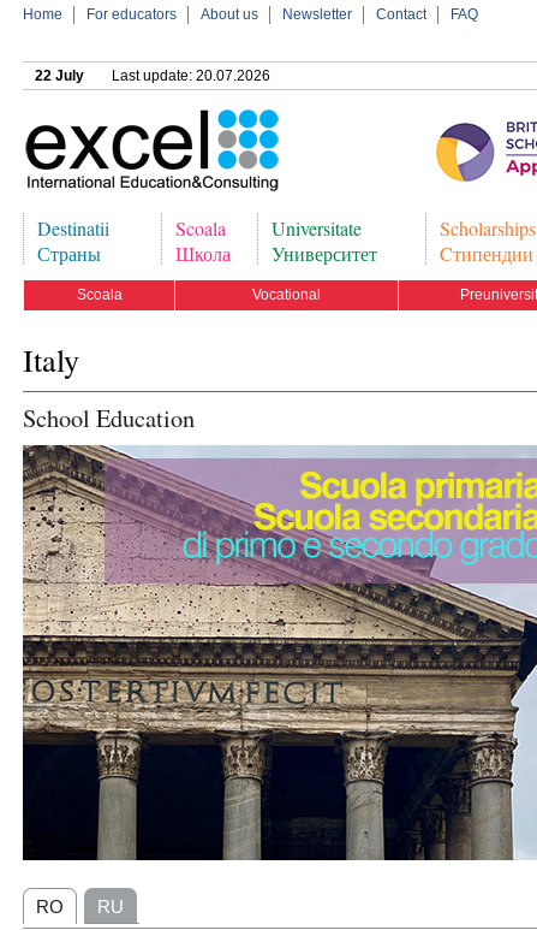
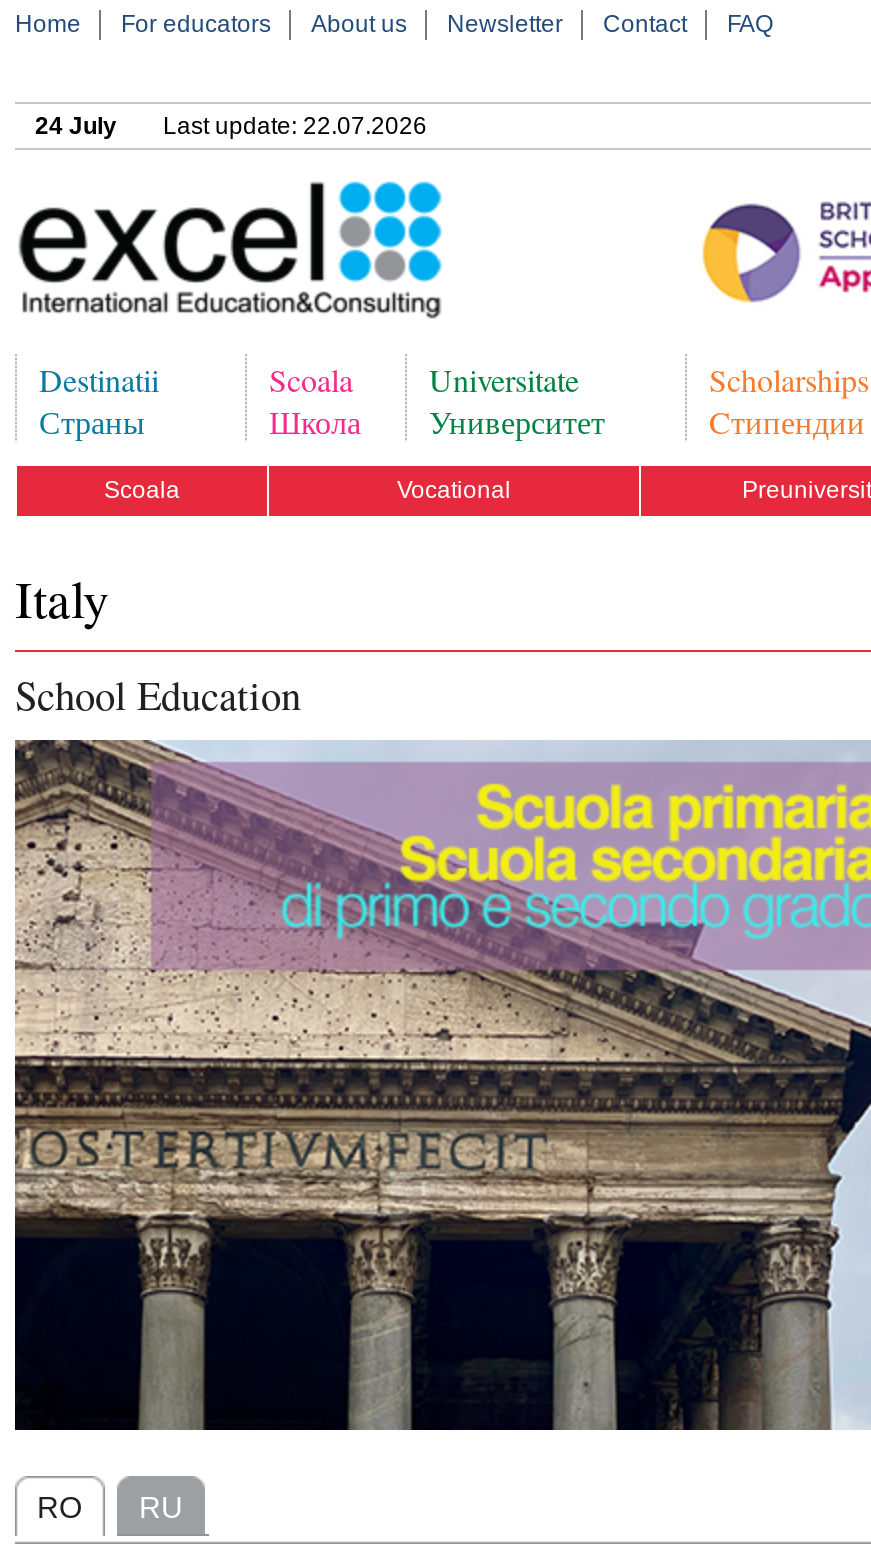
- 22 July
+ 24 July

- Last update: 20.07.2026
+ Last update: 22.07.2026
